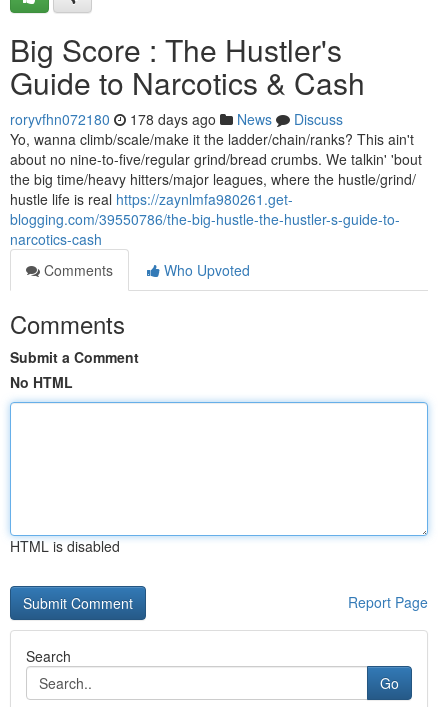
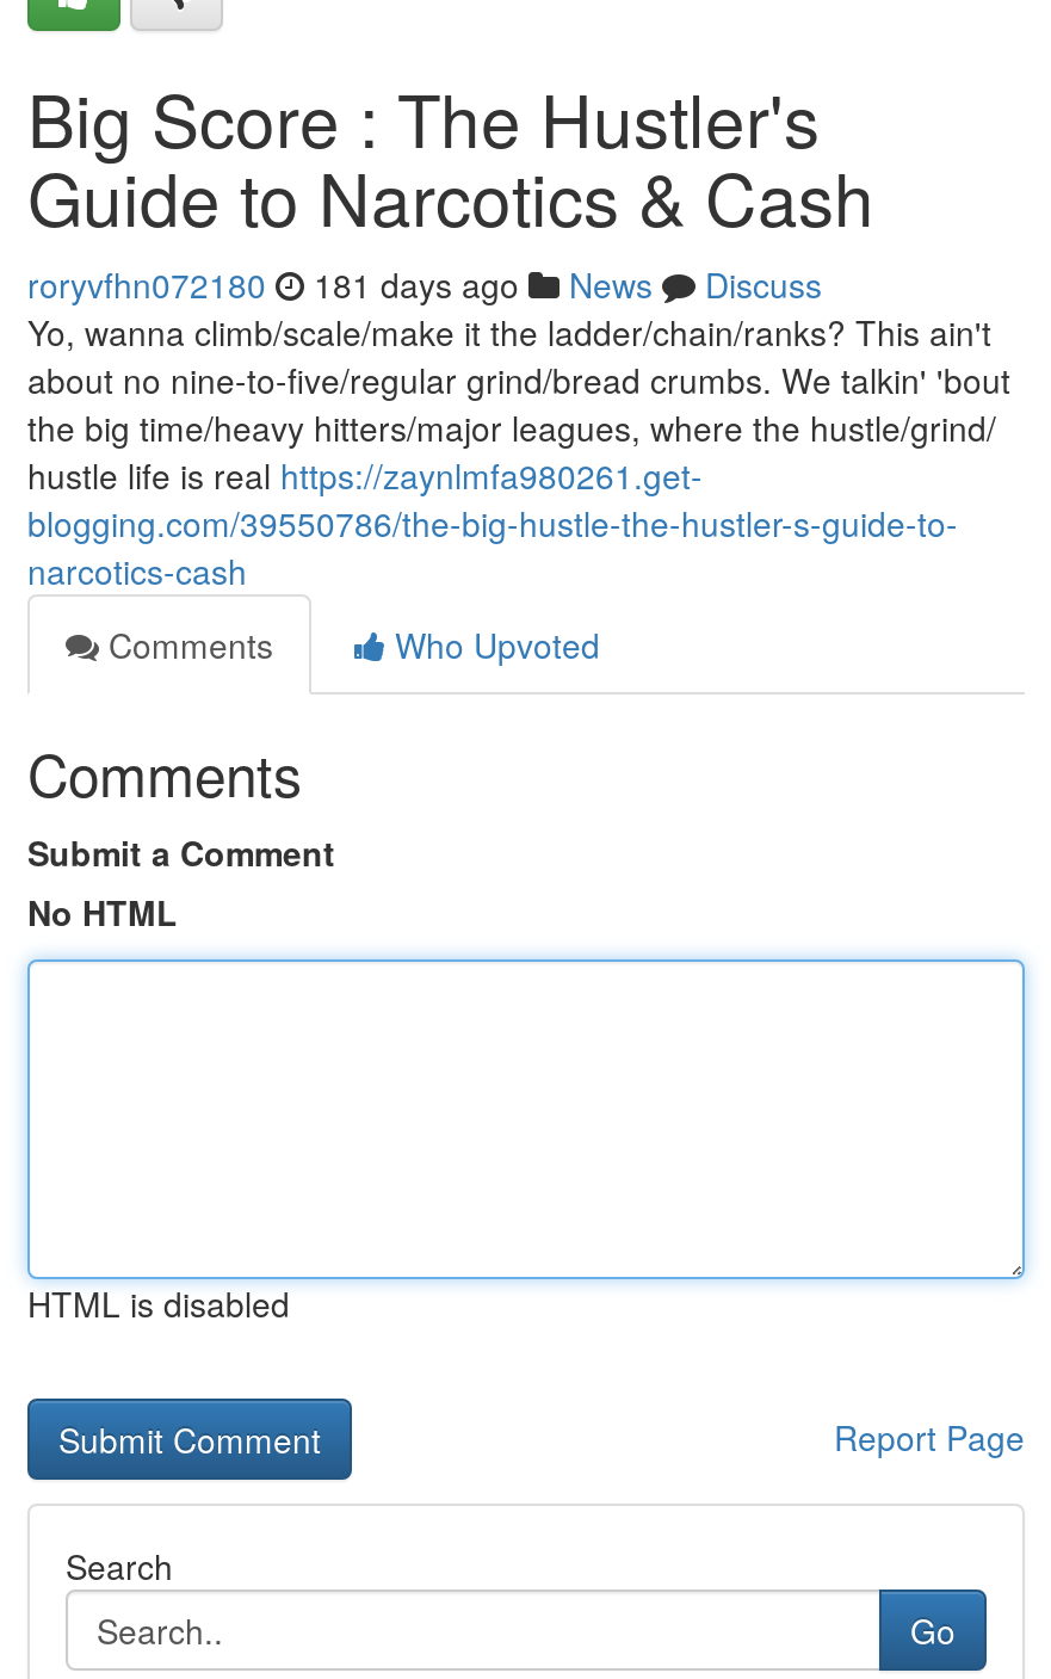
- roryvfhn072180 178 days ago News Discuss
+ roryvfhn072180 181 days ago News Discuss
